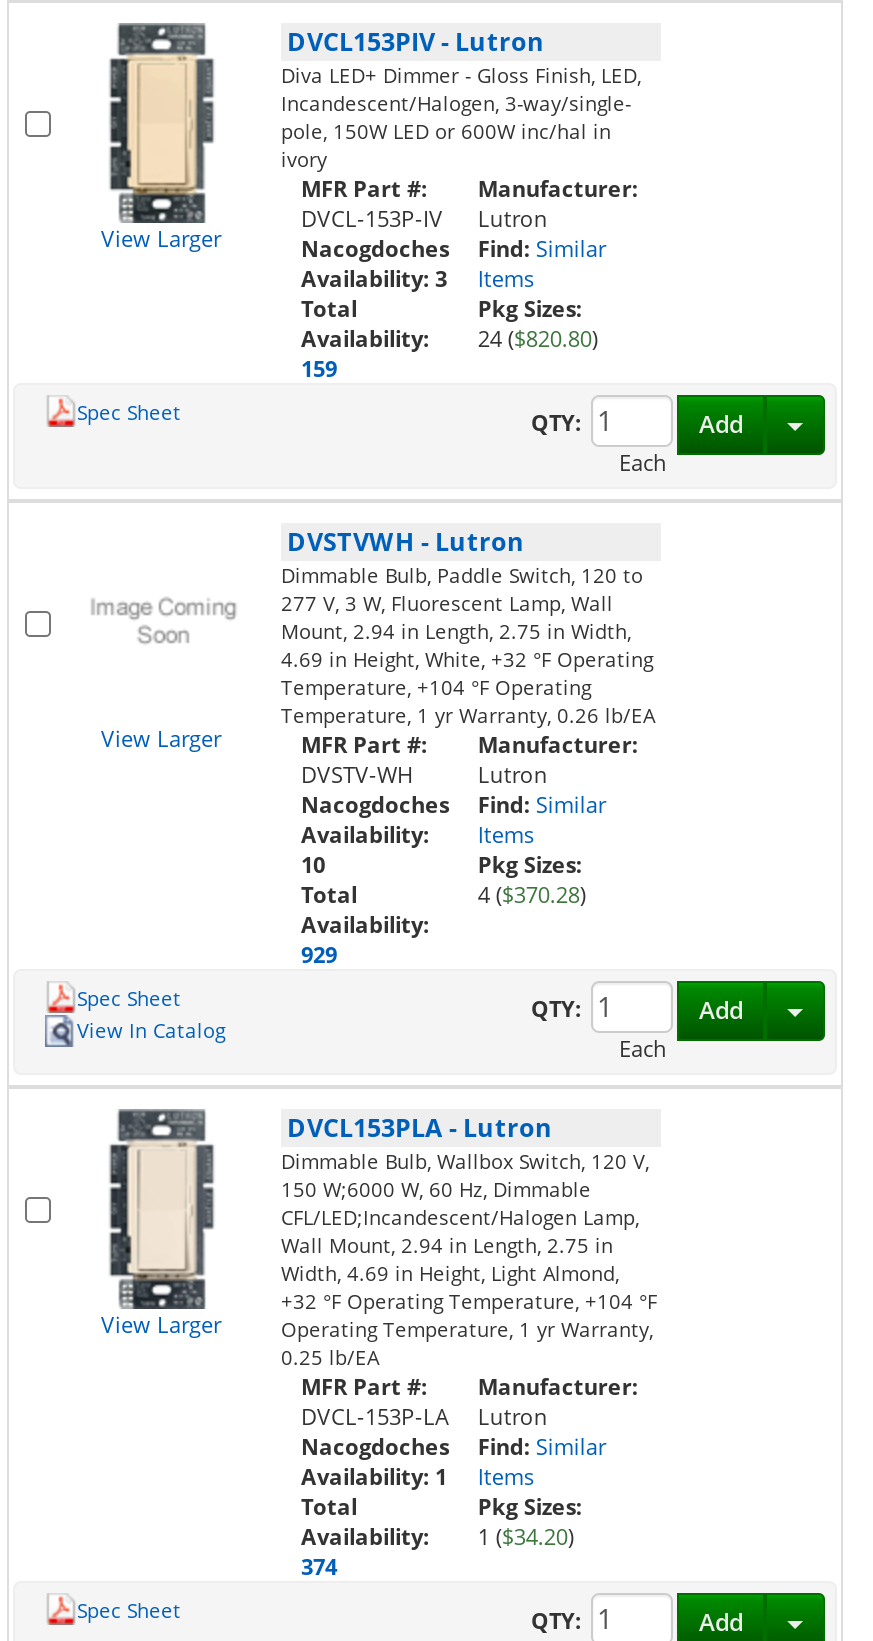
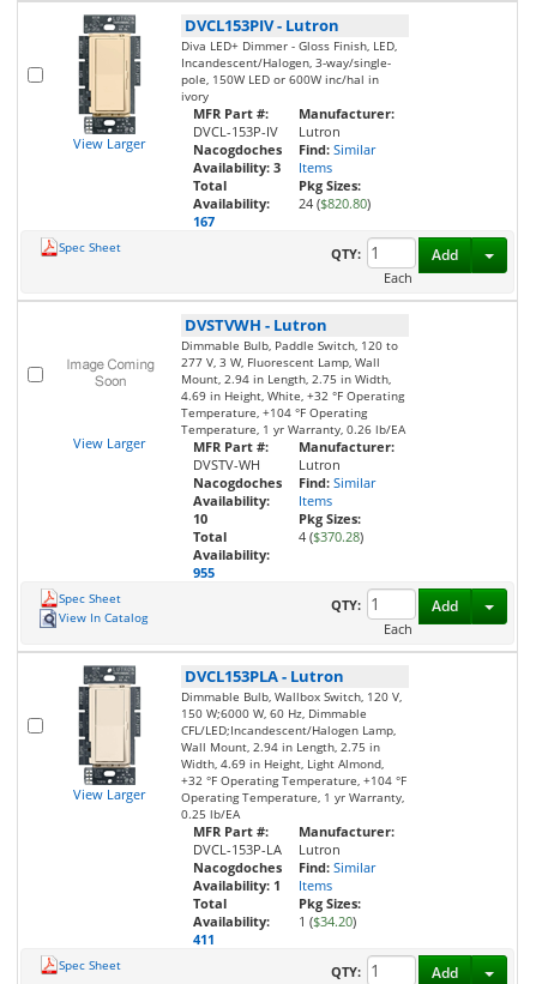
- 159
+ 167

- 929
+ 955

- 374
+ 411
